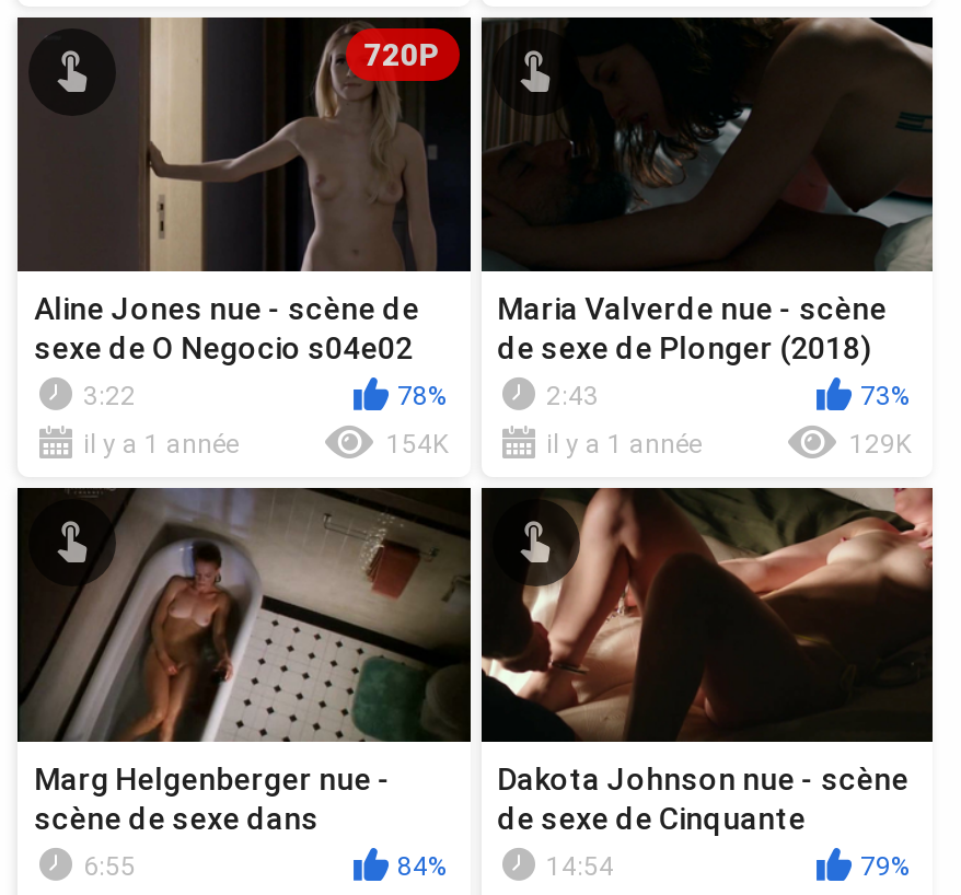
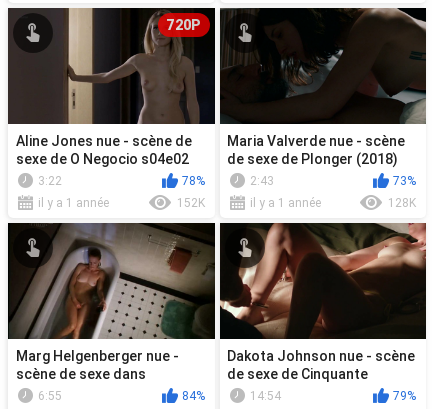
- 154K
+ 152K

- 129K
+ 128K
